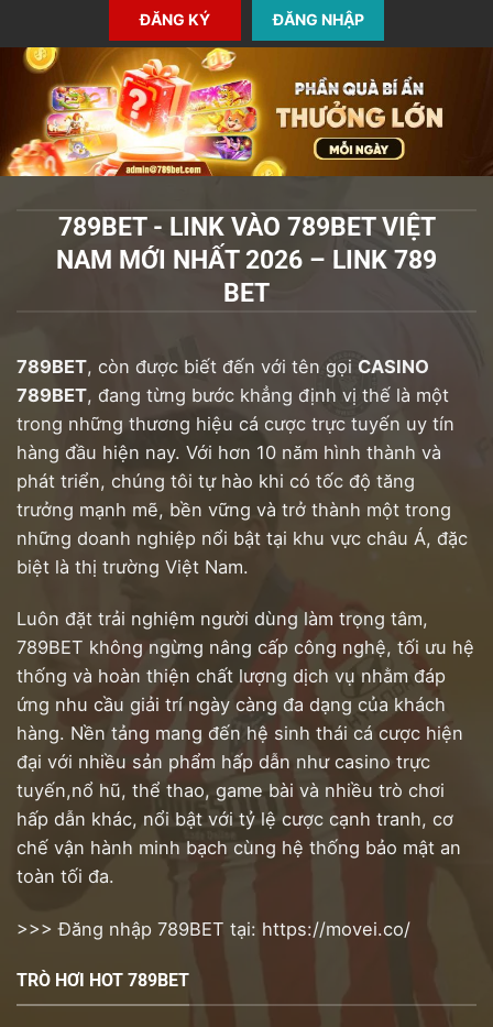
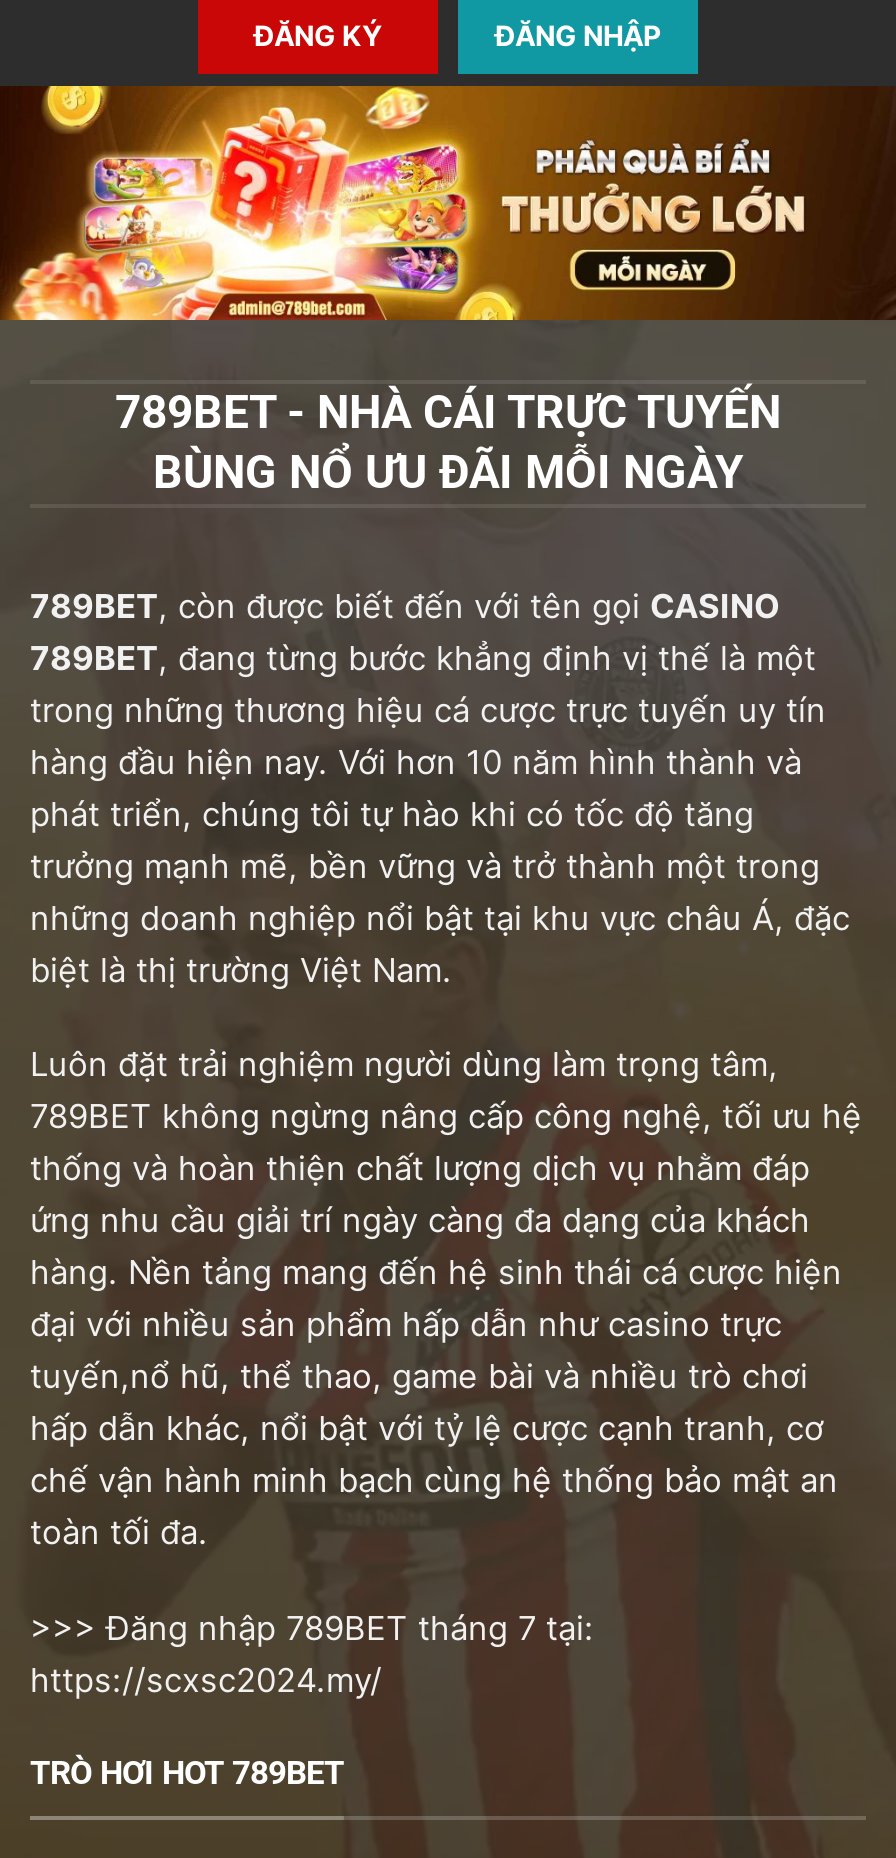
- 789BET - LINK VÀO 789BET VIỆT
- NAM MỚI NHẤT 2026 – LINK 789
- BET
+ 789BET - NHÀ CÁI TRỰC TUYẾN
+ BÙNG NỔ ƯU ĐÃI MỖI NGÀY

moved up: [image] | 789BET, còn được biết đến với tên gọi CASINO | 789BET, đang từng bước khẳng định vị thế là một | ... | chế vận hành minh bạch cùng hệ thống bảo mật an | toàn tối đa.

- >>> Đăng nhập 789BET tại: https://movei.co/
+ >>> Đăng nhập 789BET tháng 7 tại:
+ https://scxsc2024.my/
